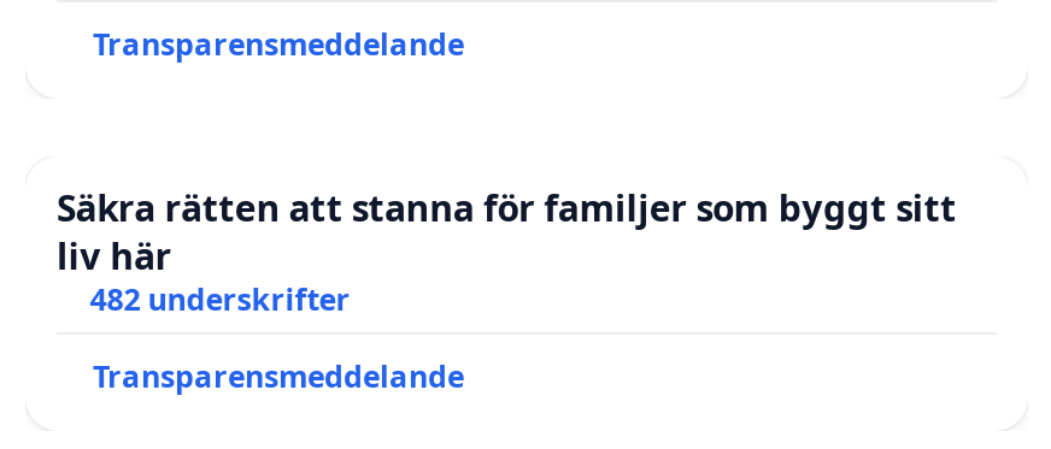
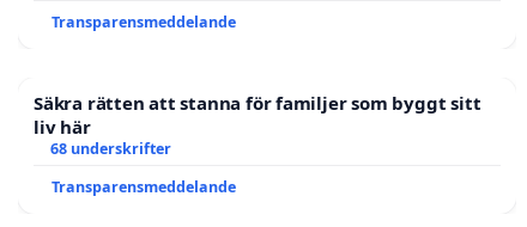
- 482 underskrifter
+ 68 underskrifter
